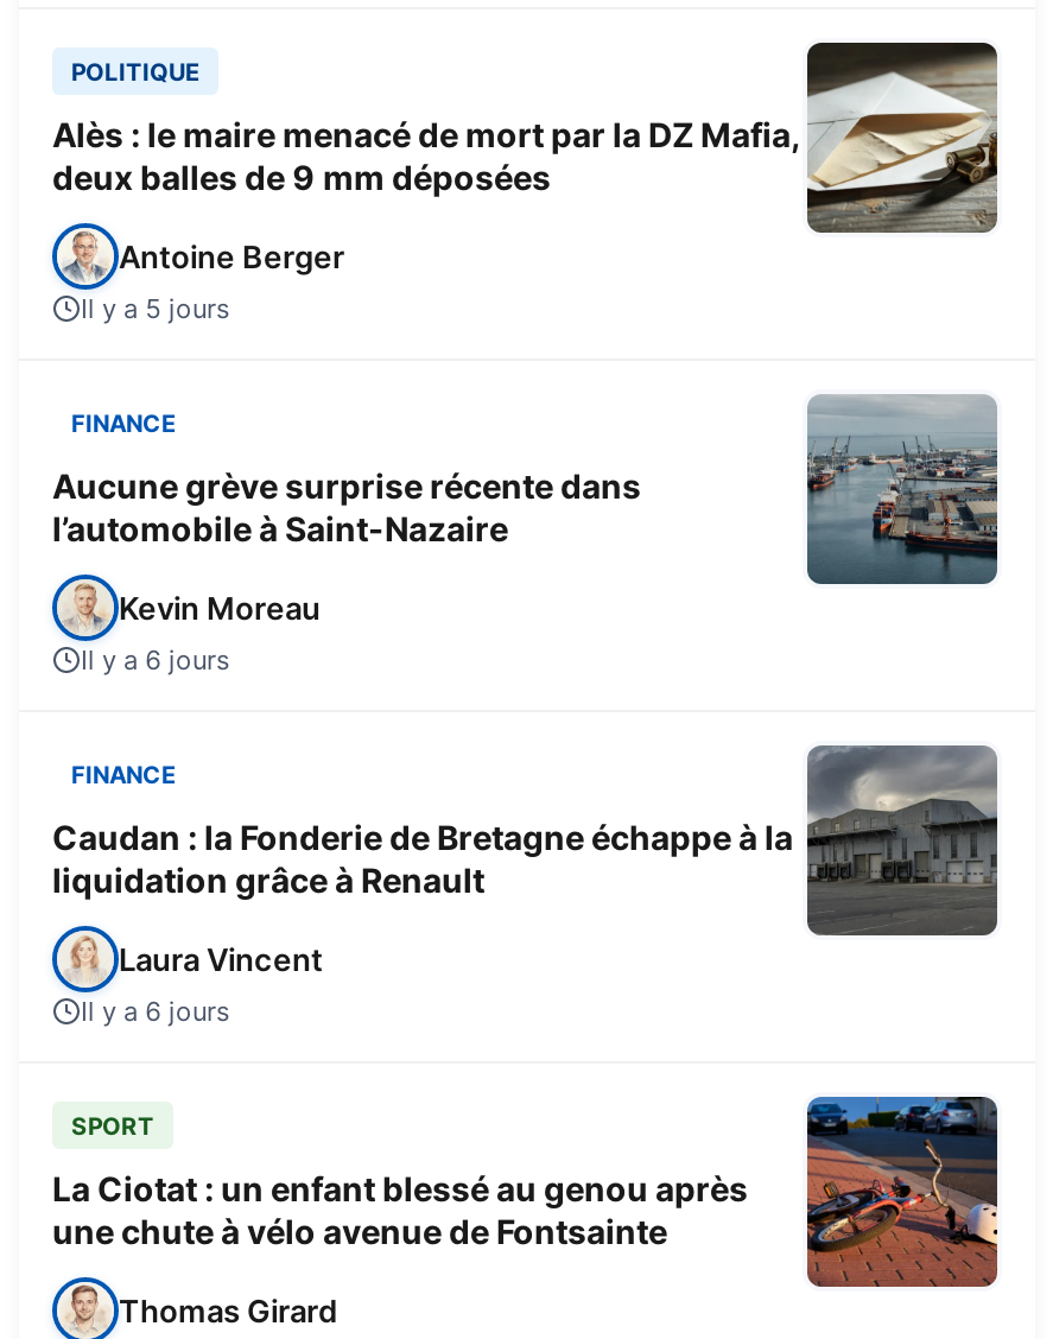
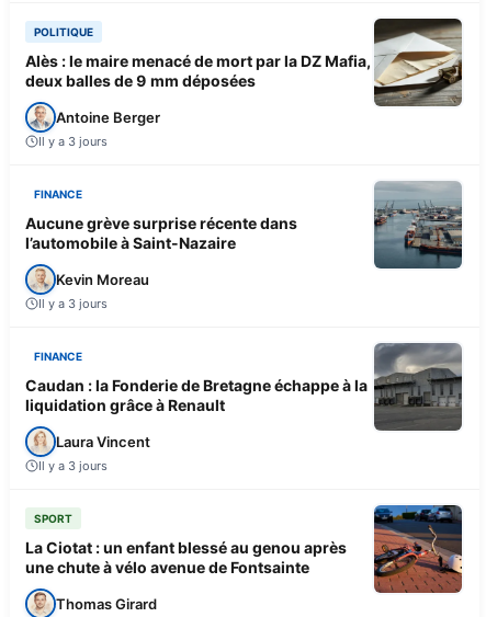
- Il y a 5 jours
+ Il y a 3 jours

- Il y a 6 jours
+ Il y a 3 jours

- Il y a 6 jours
+ Il y a 3 jours
